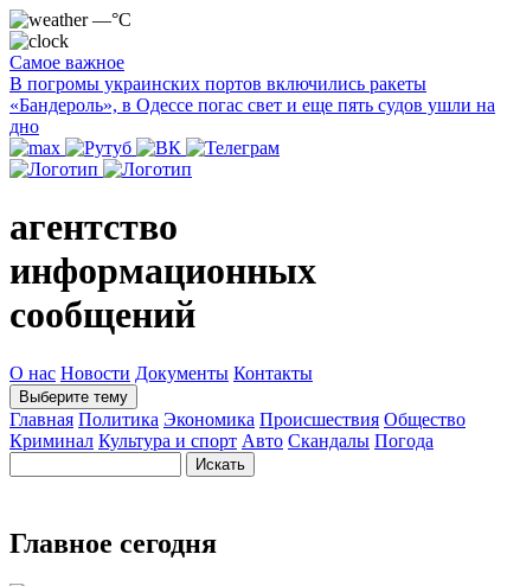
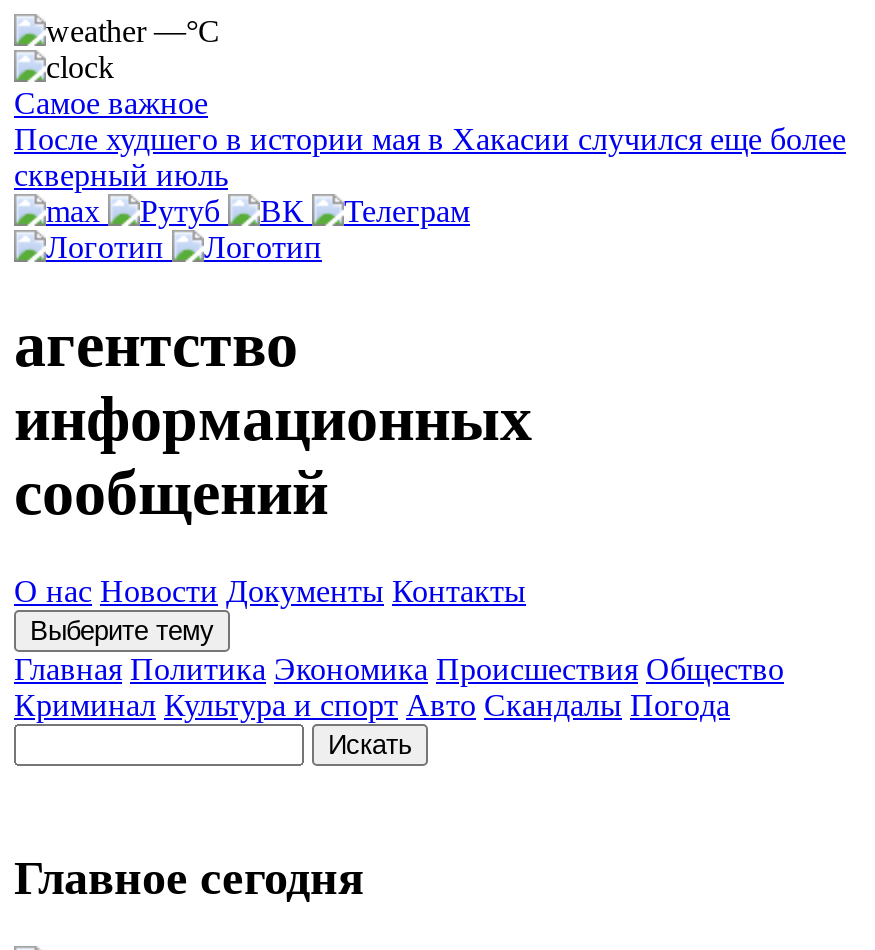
- В погромы украинских портов включились ракеты
- «Бандероль», в Одессе погас свет и еще пять судов ушли на
- дно
+ После худшего в истории мая в Хакасии случился еще более
+ скверный июль
